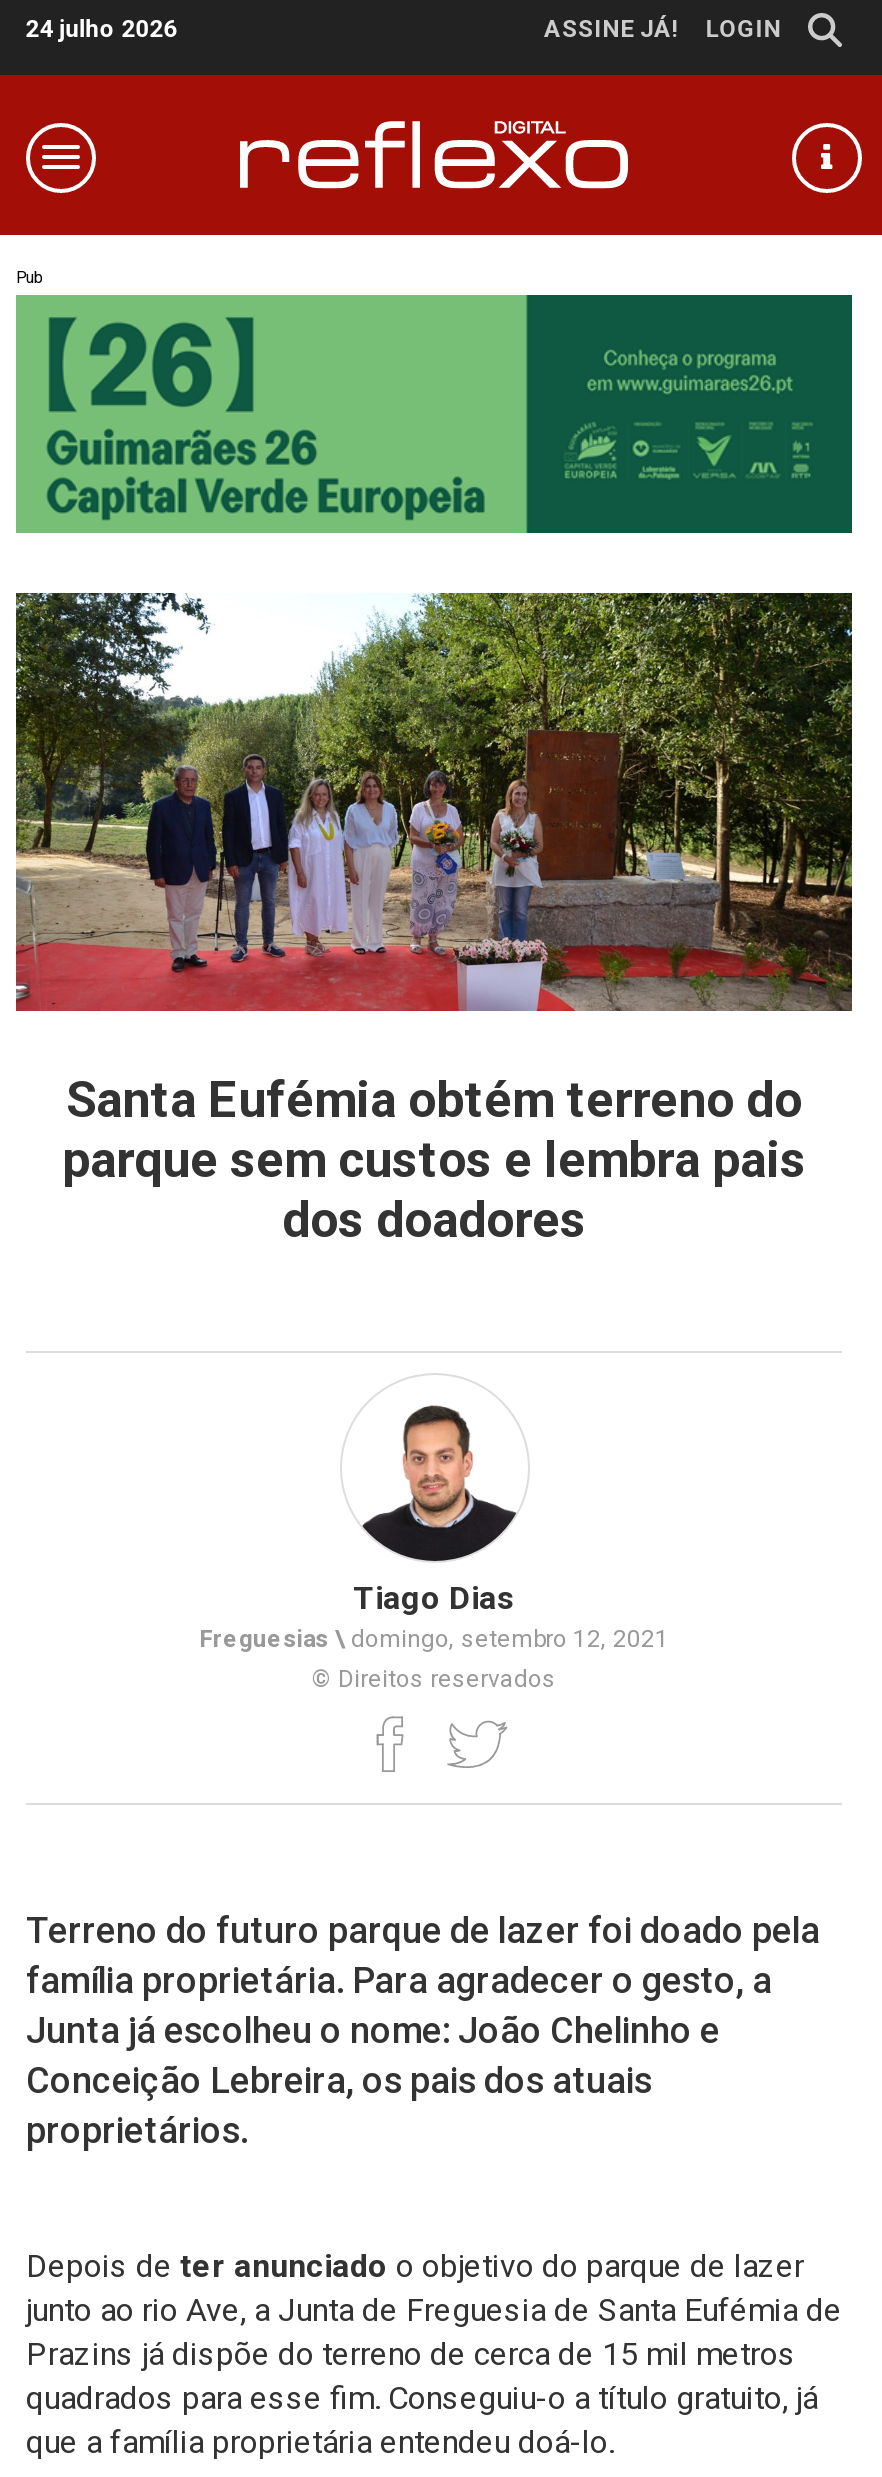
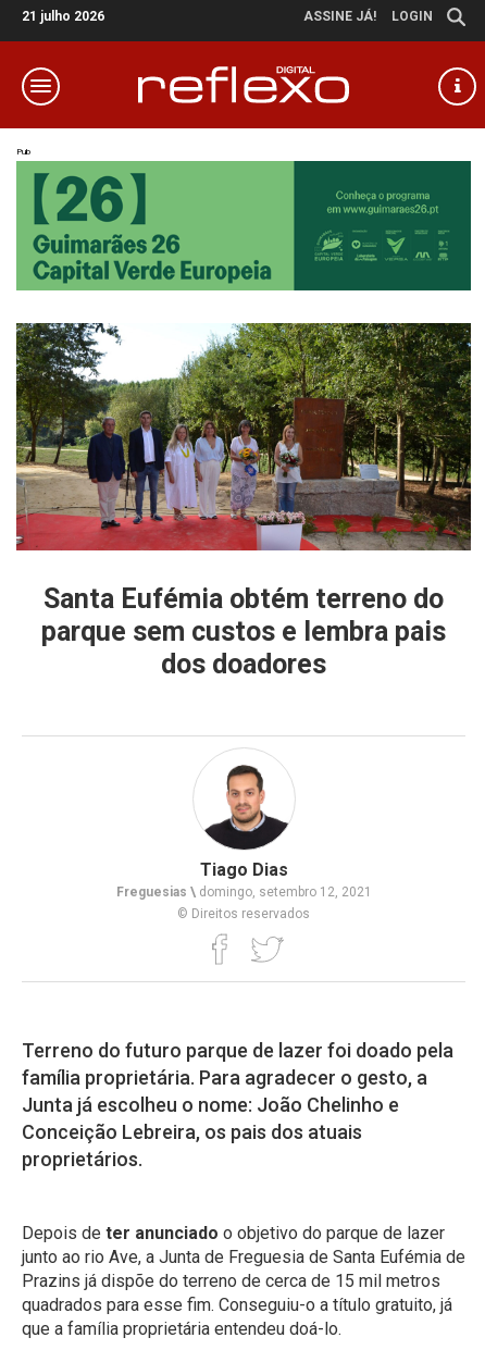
- 24 julho 2026
+ 21 julho 2026
